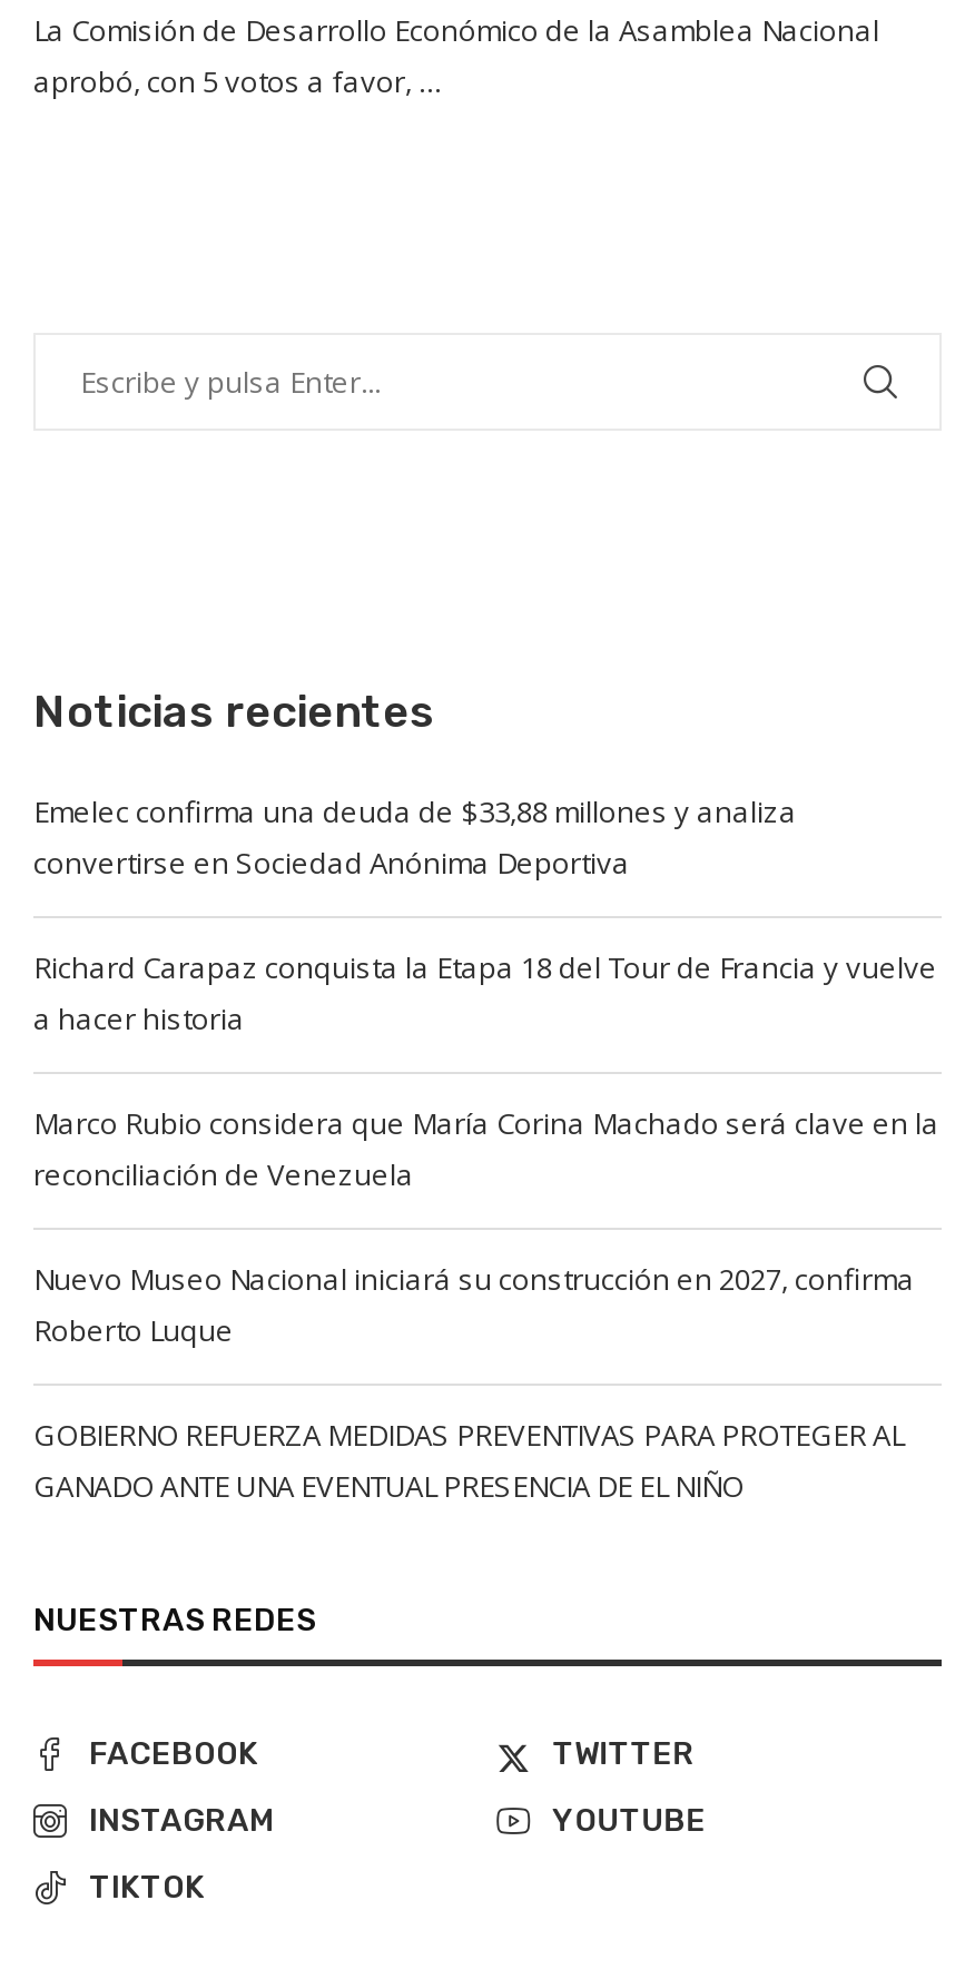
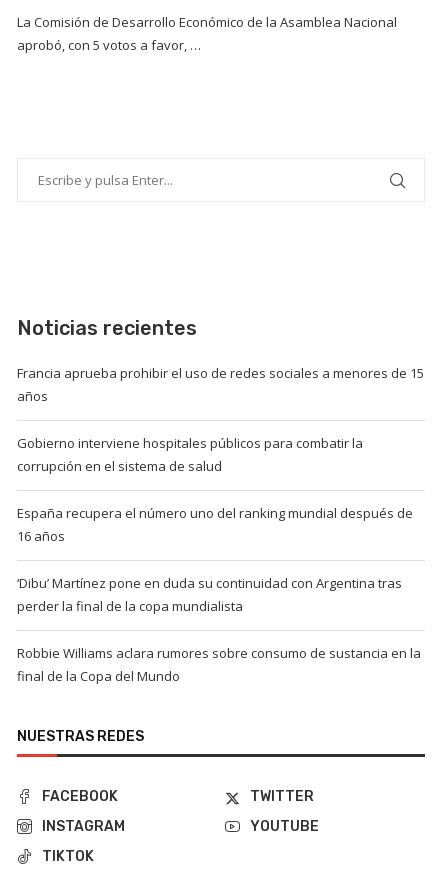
- Emelec confirma una deuda de $33,88 millones y analiza
- convertirse en Sociedad Anónima Deportiva
+ Francia aprueba prohibir el uso de redes sociales a menores de 15
+ años

- Richard Carapaz conquista la Etapa 18 del Tour de Francia y vuelve
- a hacer historia
+ Gobierno interviene hospitales públicos para combatir la
+ corrupción en el sistema de salud

- Marco Rubio considera que María Corina Machado será clave en la
- reconciliación de Venezuela
+ España recupera el número uno del ranking mundial después de
+ 16 años

- Nuevo Museo Nacional iniciará su construcción en 2027, confirma
- Roberto Luque
+ ‘Dibu’ Martínez pone en duda su continuidad con Argentina tras
+ perder la final de la copa mundialista

- GOBIERNO REFUERZA MEDIDAS PREVENTIVAS PARA PROTEGER AL
- GANADO ANTE UNA EVENTUAL PRESENCIA DE EL NIÑO
+ Robbie Williams aclara rumores sobre consumo de sustancia en la
+ final de la Copa del Mundo
